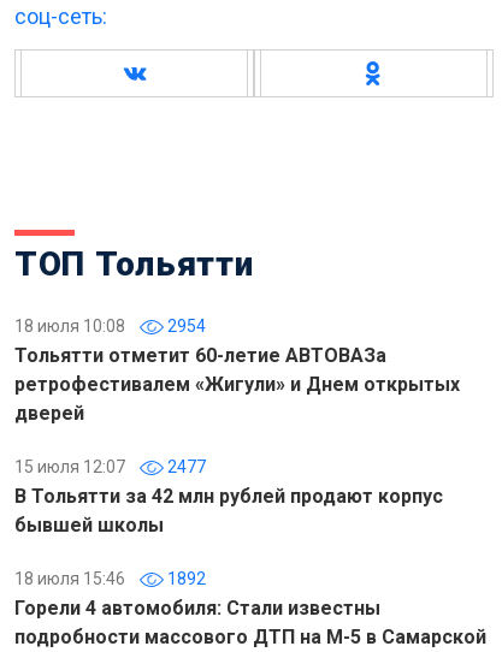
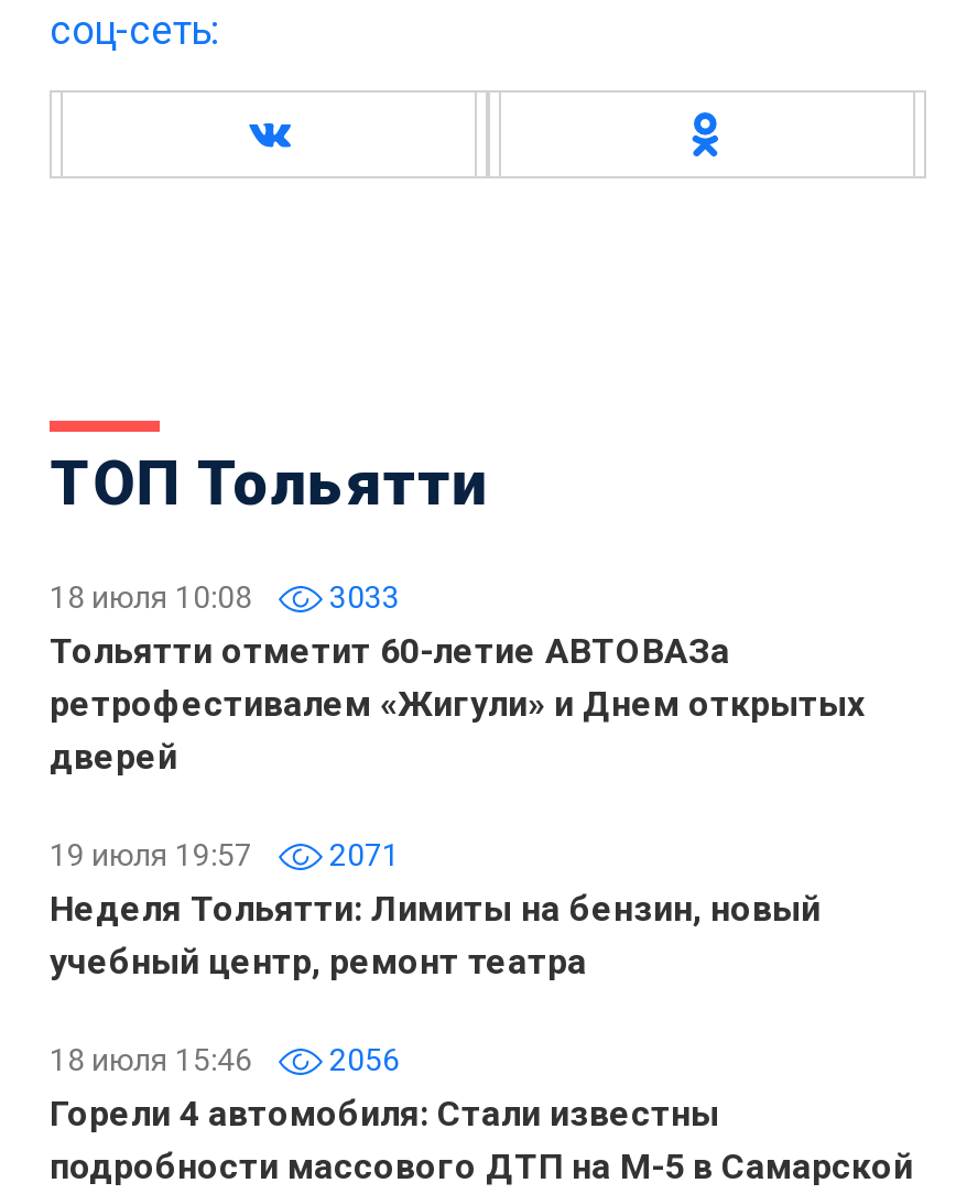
- 18 июля 10:08 2954
+ 18 июля 10:08 3033

- 15 июля 12:07
- 2477
- В Тольятти за 42 млн рублей продают корпус
- бывшей школы
+ 19 июля 19:57
+ 2071
+ Неделя Тольятти: Лимиты на бензин, новый
+ учебный центр, ремонт театра

- 18 июля 15:46 1892
+ 18 июля 15:46 2056
